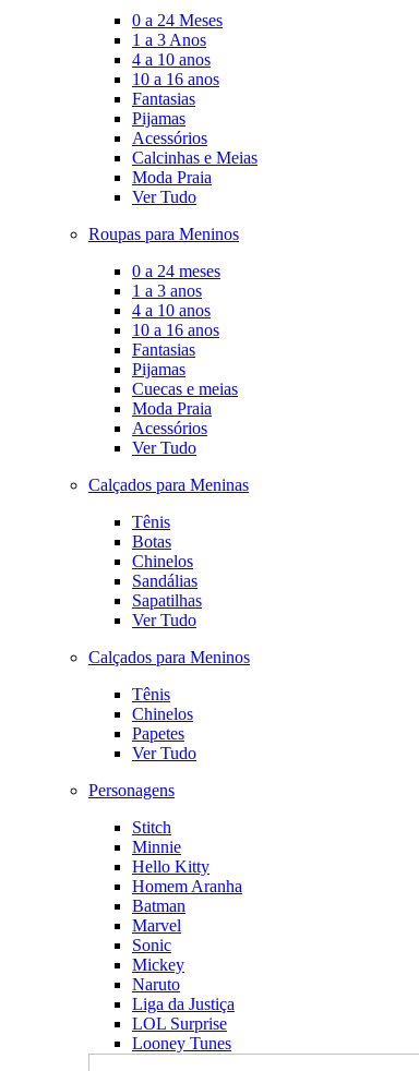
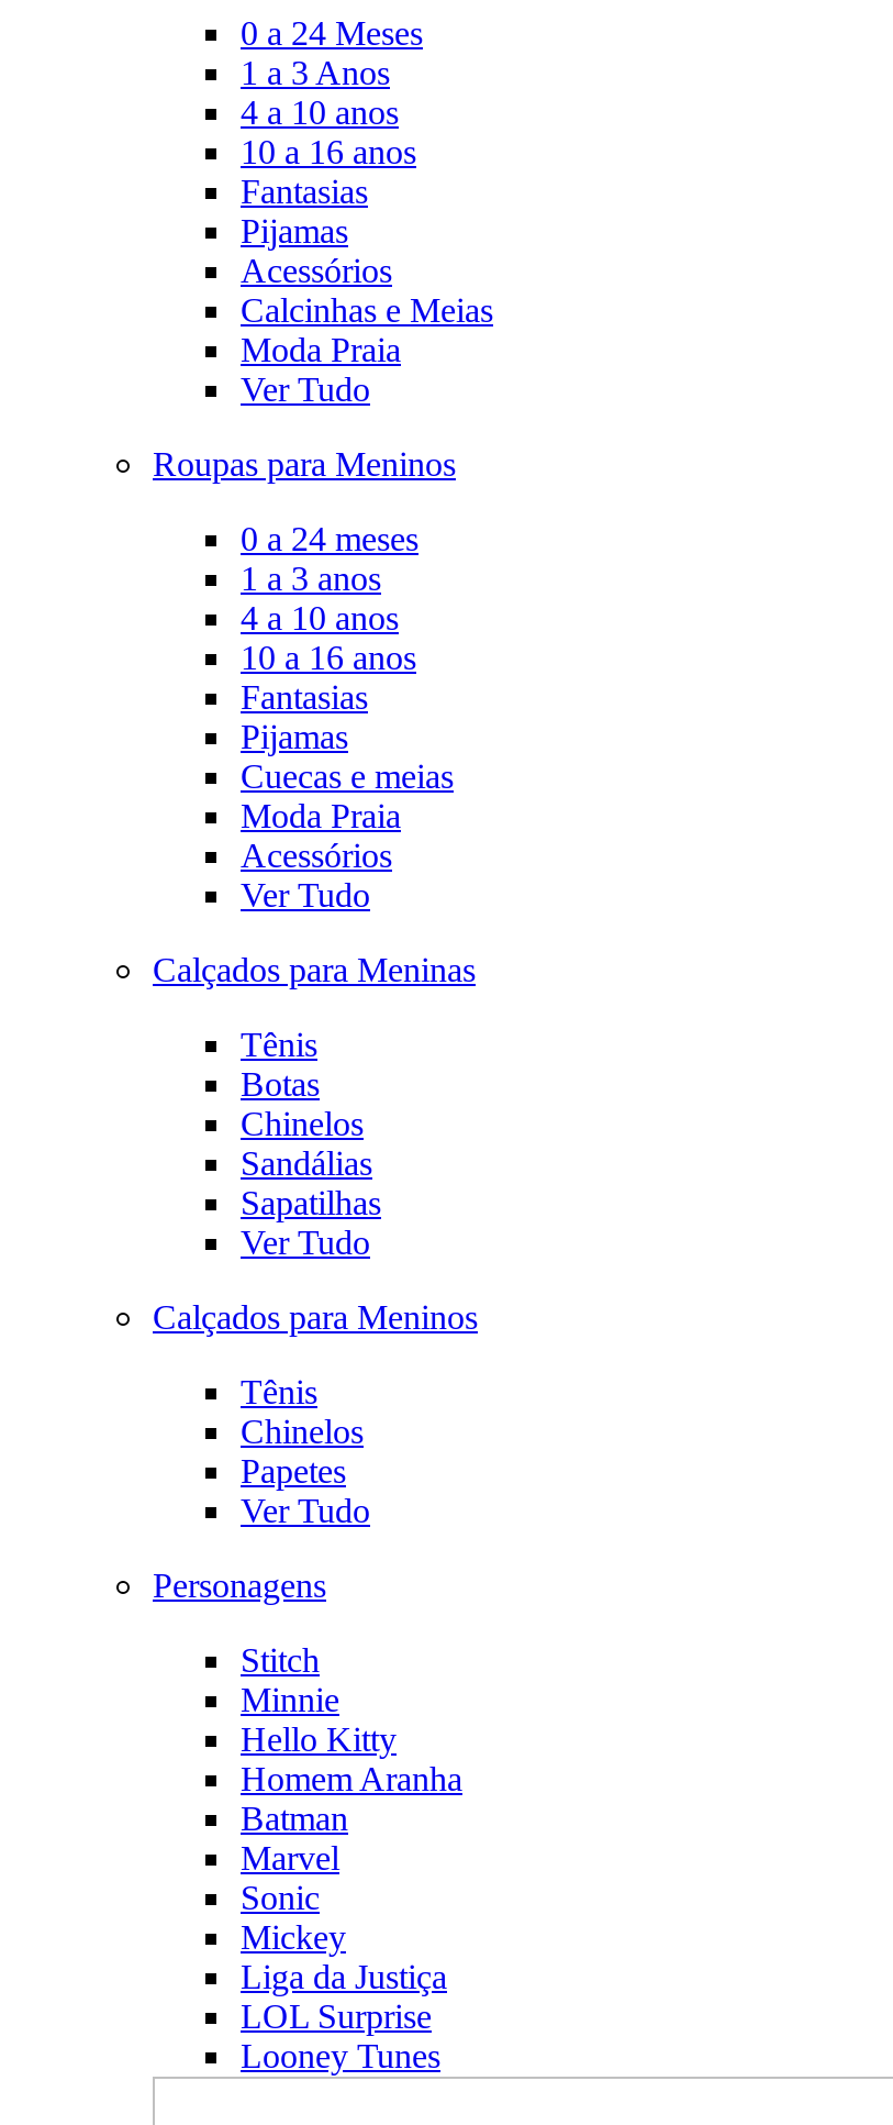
- Naruto
